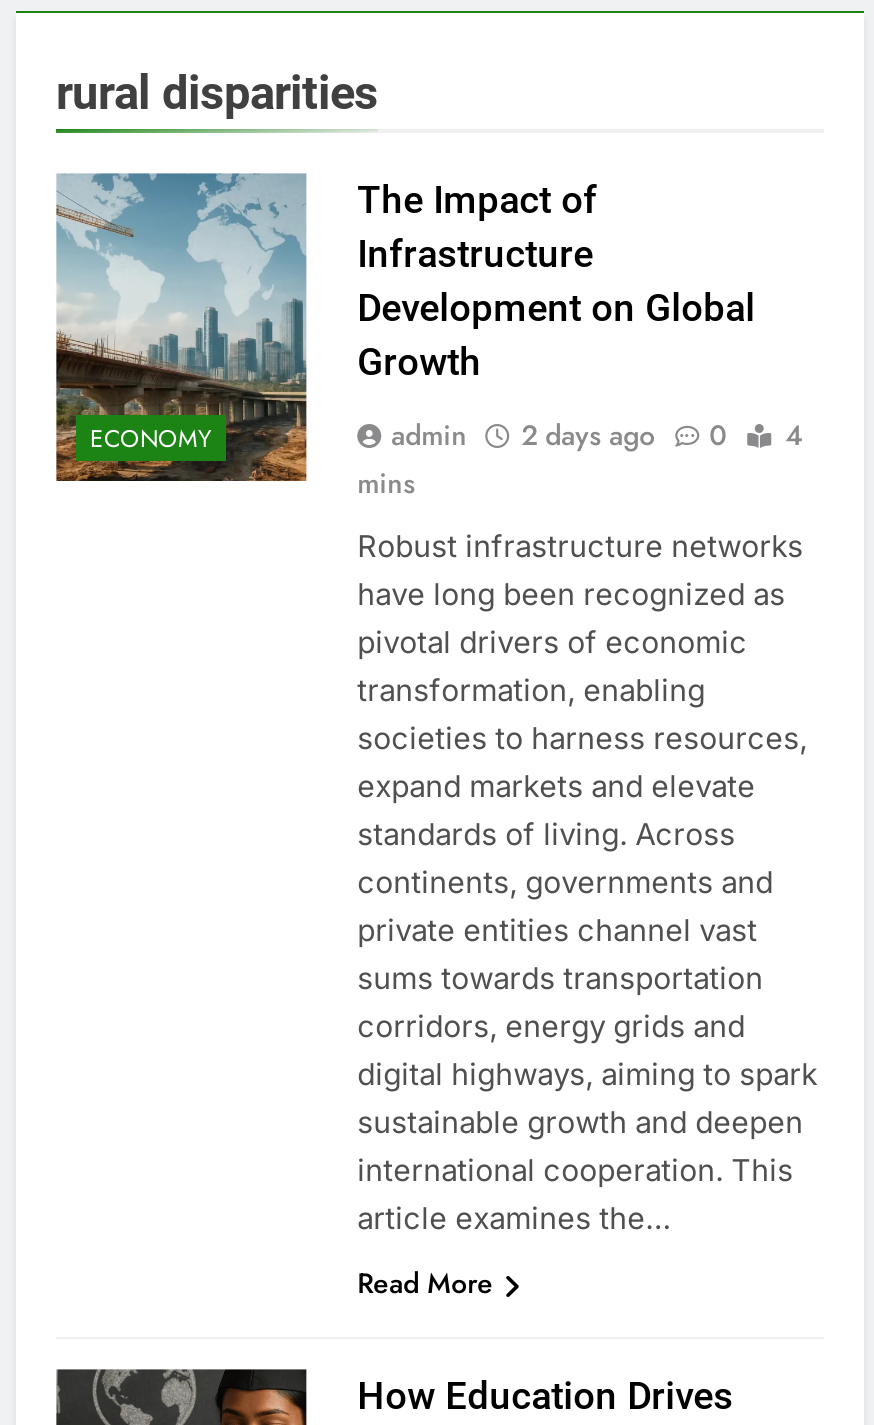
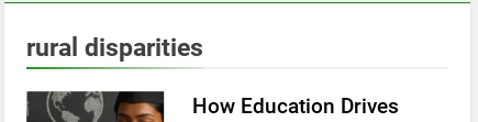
- [image]
- ECONOMY

- The Impact of
- Infrastructure
- Development on Global
- Growth
- admin
- 2 days ago
- 0
- 4
- mins
- Robust infrastructure networks
- have long been recognized as
- pivotal drivers of economic
- transformation, enabling
- societies to harness resources,
- expand markets and elevate
- standards of living. Across
- continents, governments and
- private entities channel vast
- sums towards transportation
- corridors, energy grids and
- digital highways, aiming to spark
- sustainable growth and deepen
- international cooperation. This
- article examines the…
- Read More
